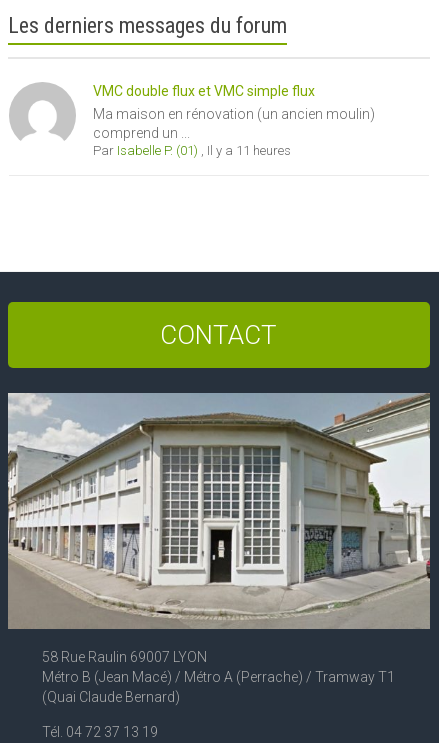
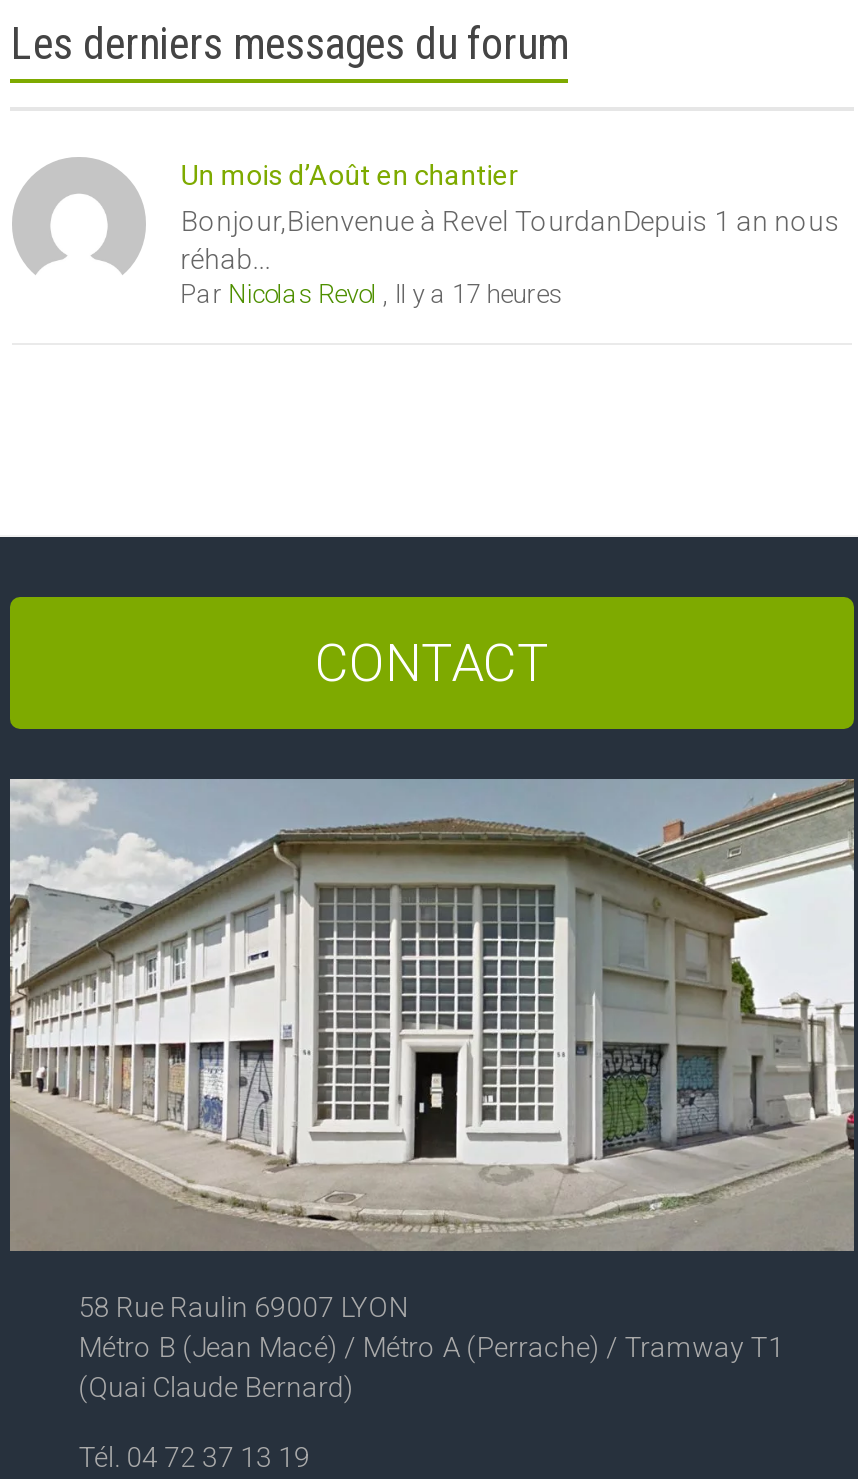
- VMC double flux et VMC simple flux
- Ma maison en rénovation (un ancien moulin)
- comprend un ...
- Par Isabelle P. (01), Il y a 11 heures
+ Un mois d’Août en chantier
+ Bonjour,Bienvenue à Revel TourdanDepuis 1 an nous
+ réhab...
+ Par Nicolas Revol, Il y a 17 heures
